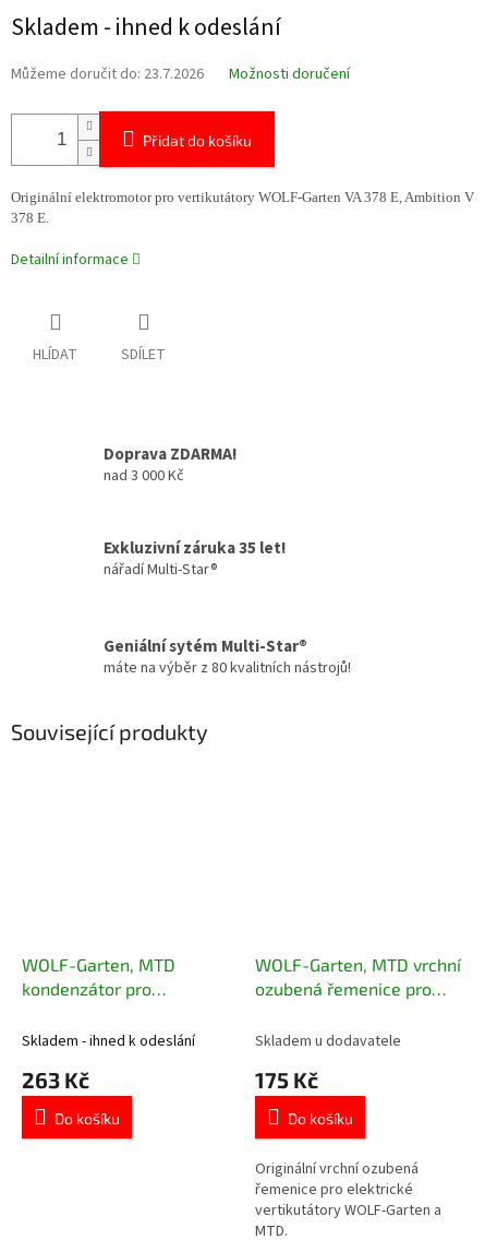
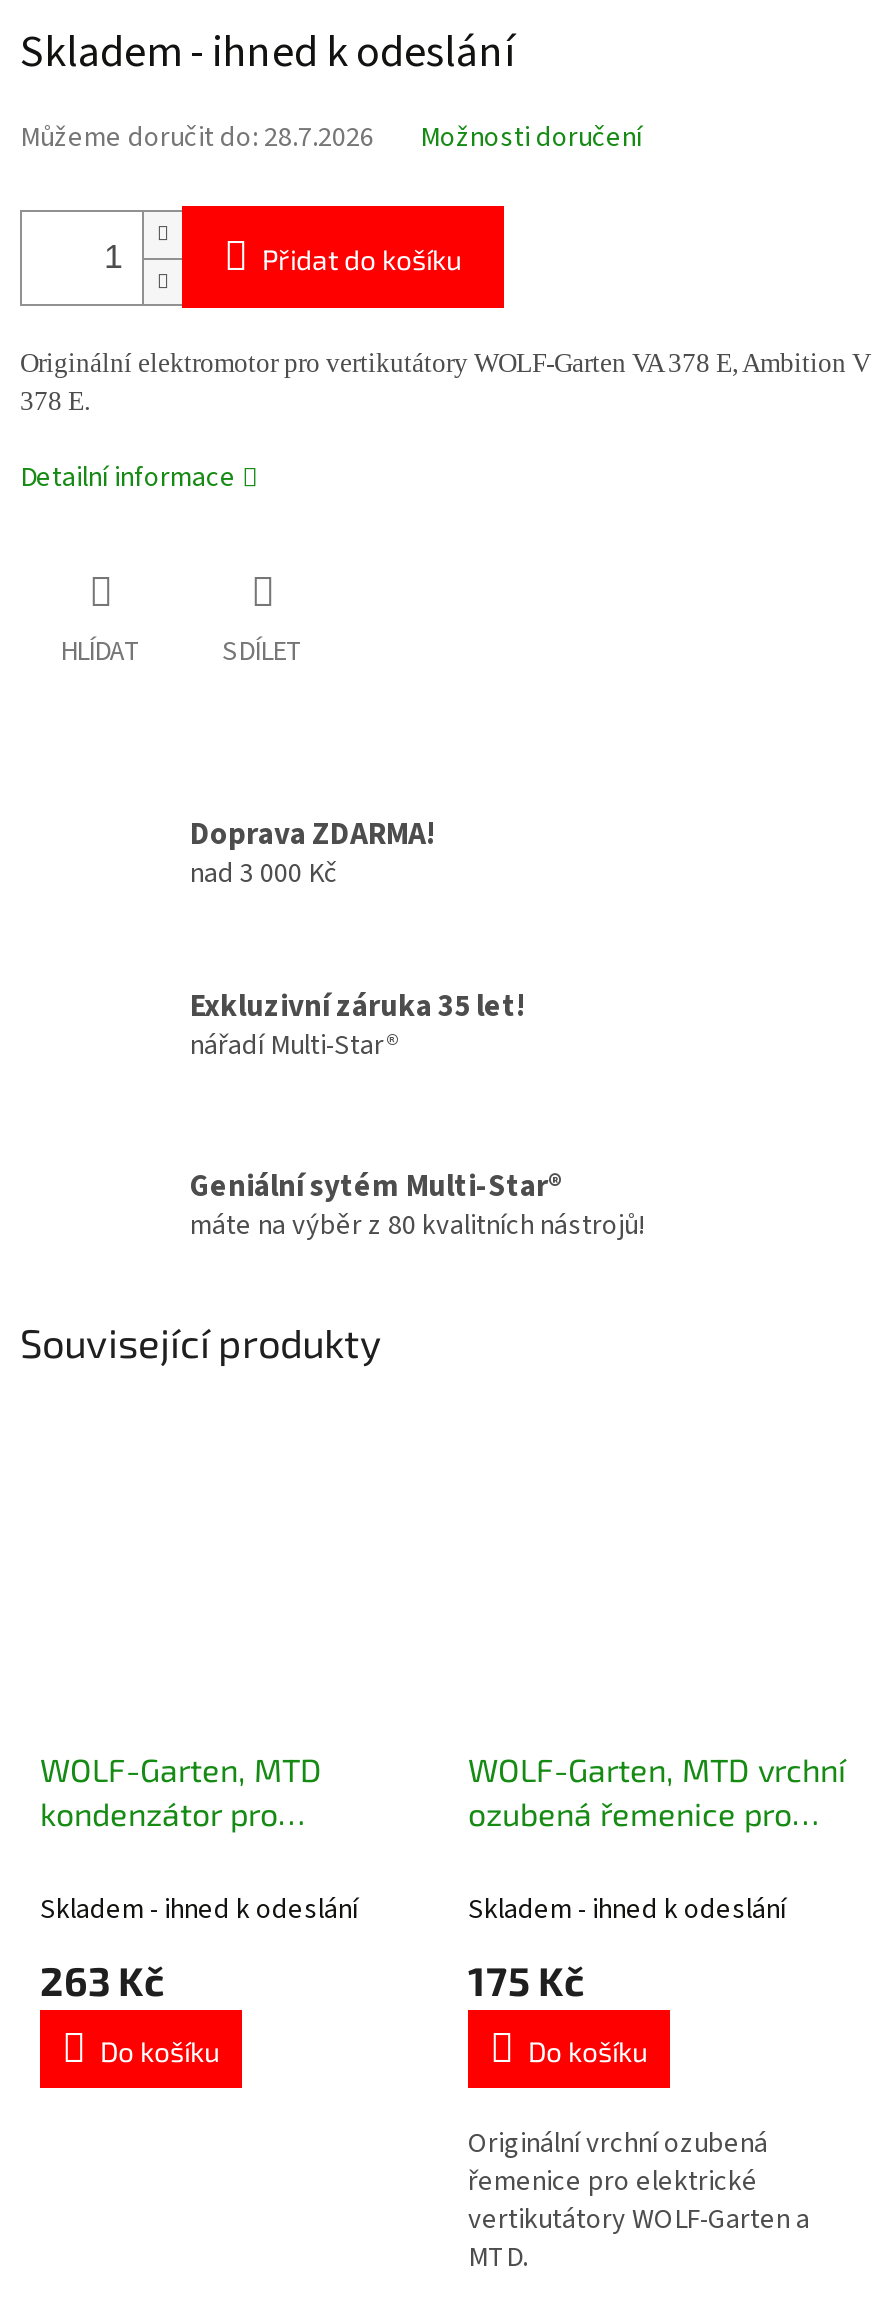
- Můžeme doručit do: 23.7.2026
+ Můžeme doručit do: 28.7.2026

- Skladem u dodavatele
+ Skladem - ihned k odeslání
